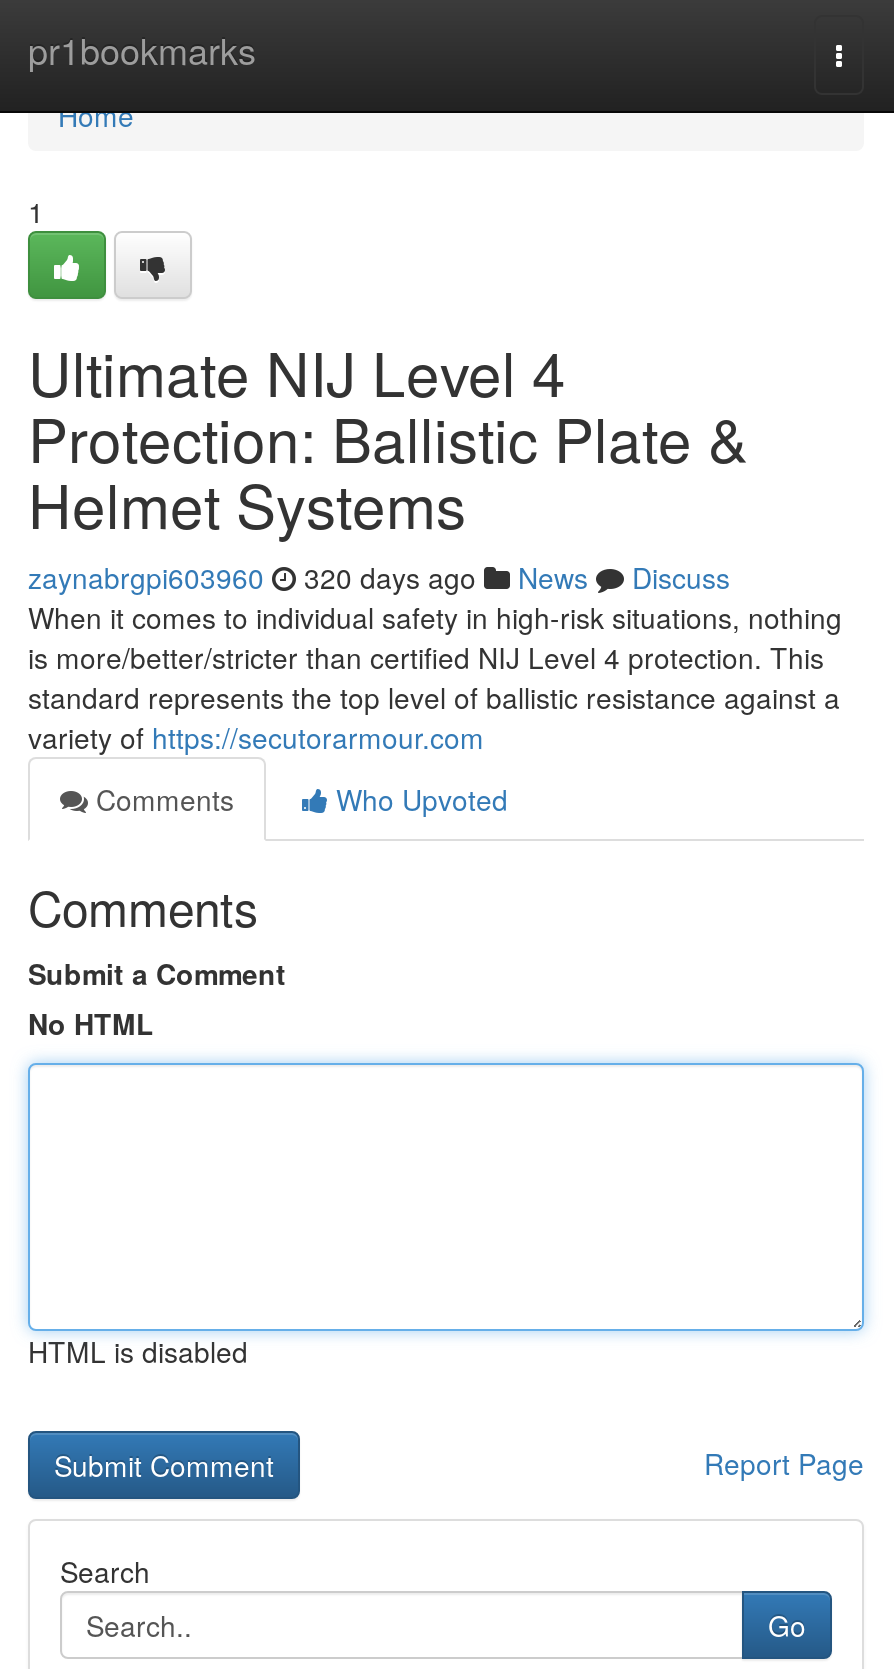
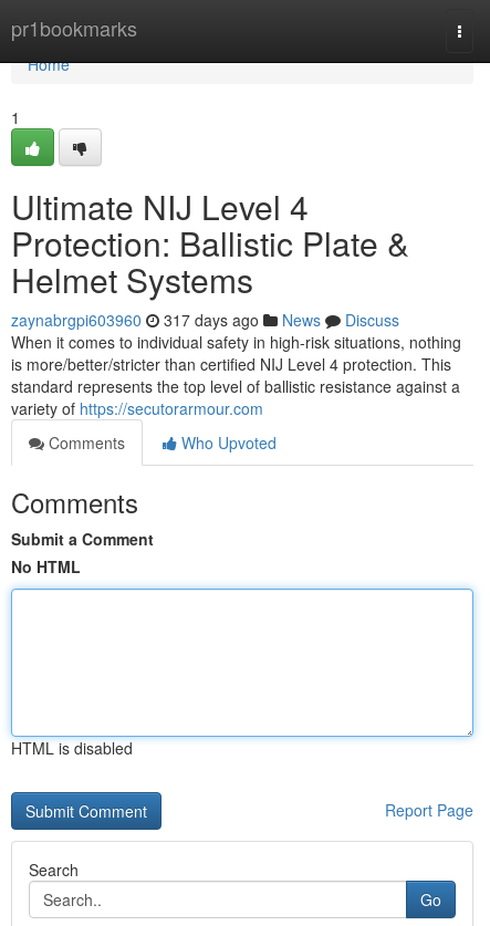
- zaynabrgpi603960 320 days ago News Discuss
+ zaynabrgpi603960 317 days ago News Discuss
